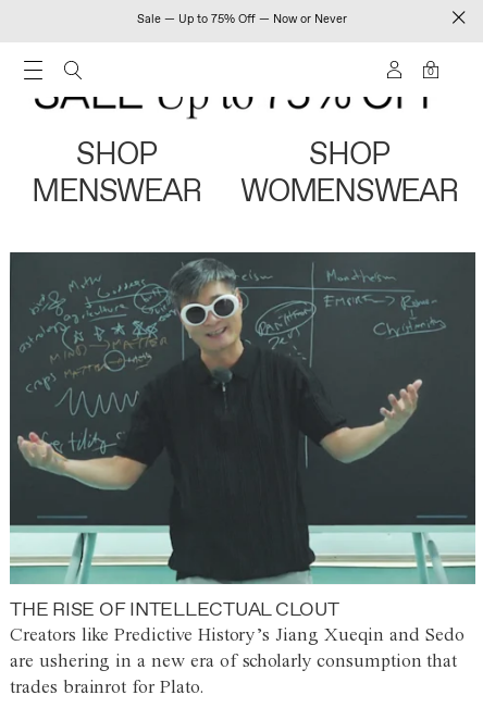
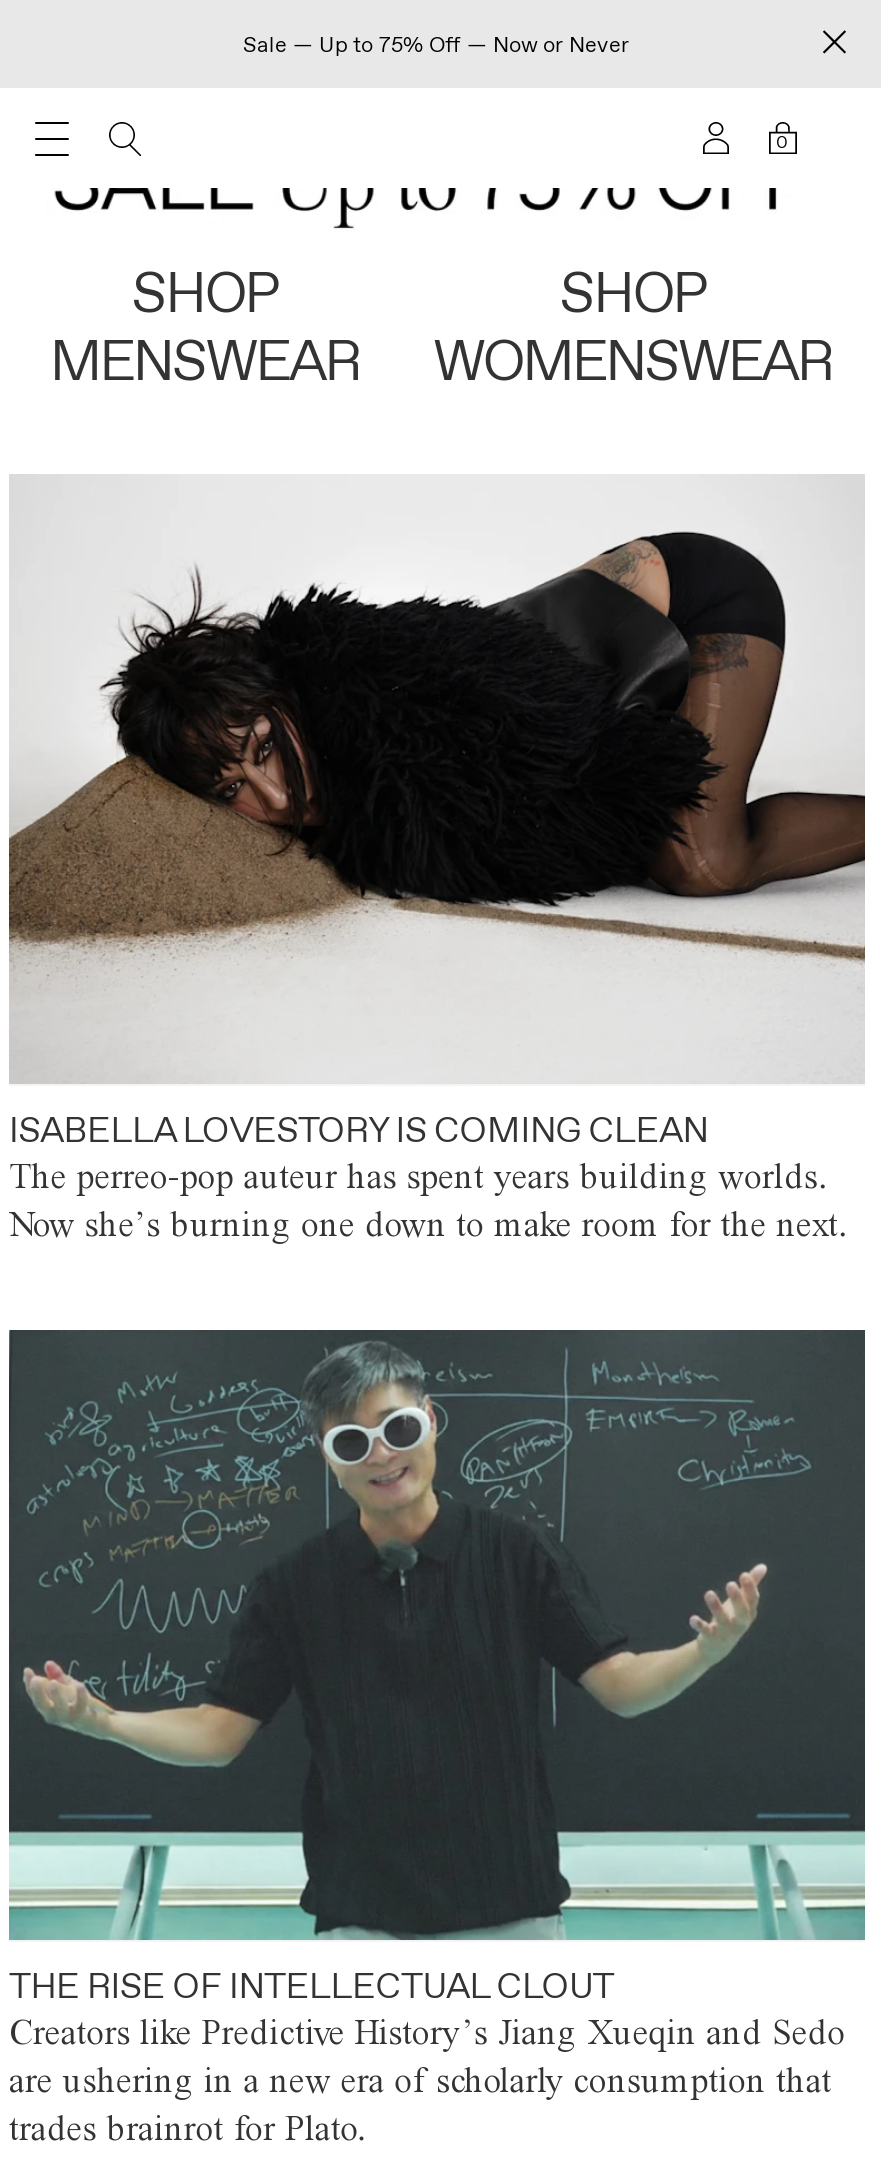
+ [image]
+ ISABELLA LOVESTORY IS COMING CLEAN
+ The perreo-pop auteur has spent years building worlds.
+ Now she’s burning one down to make room for the next.
